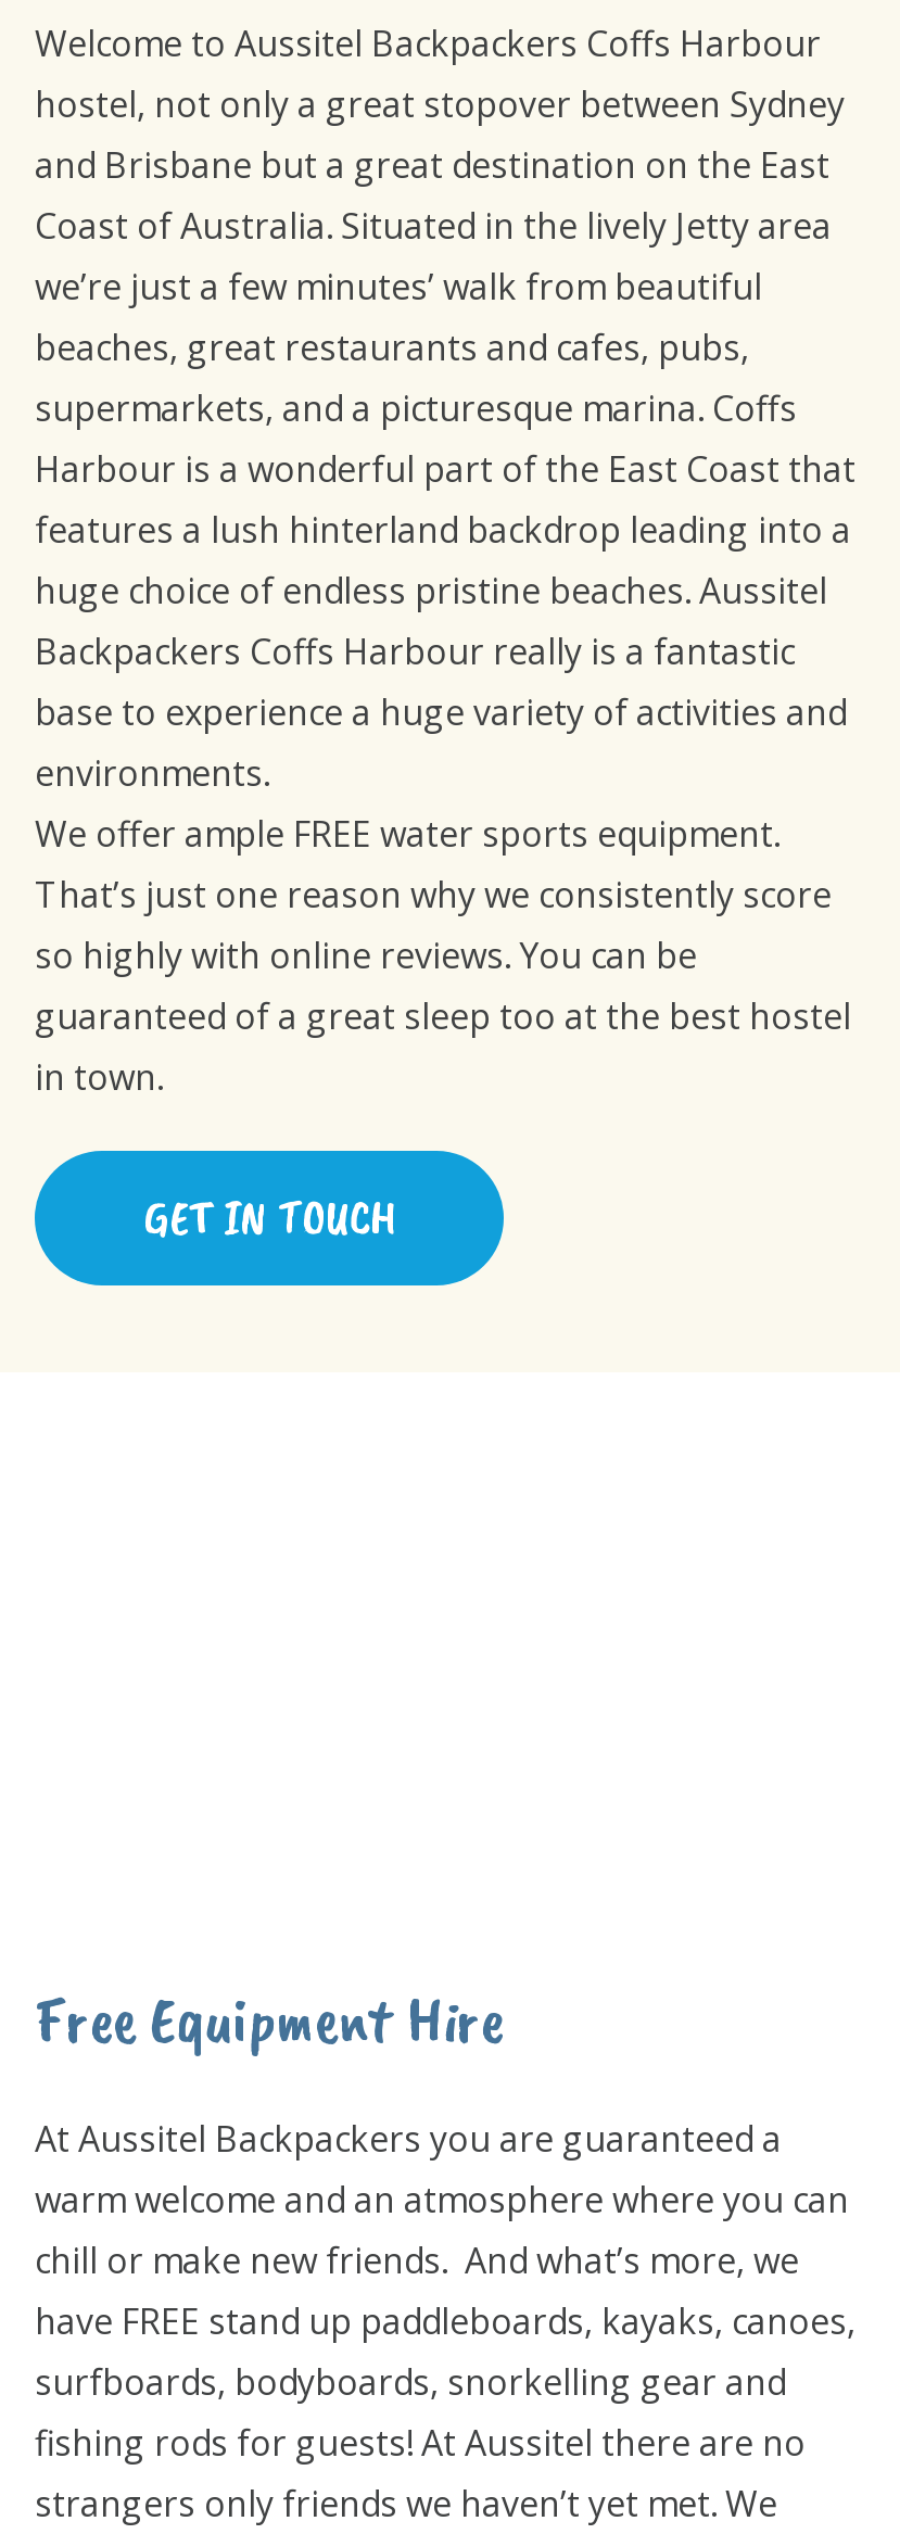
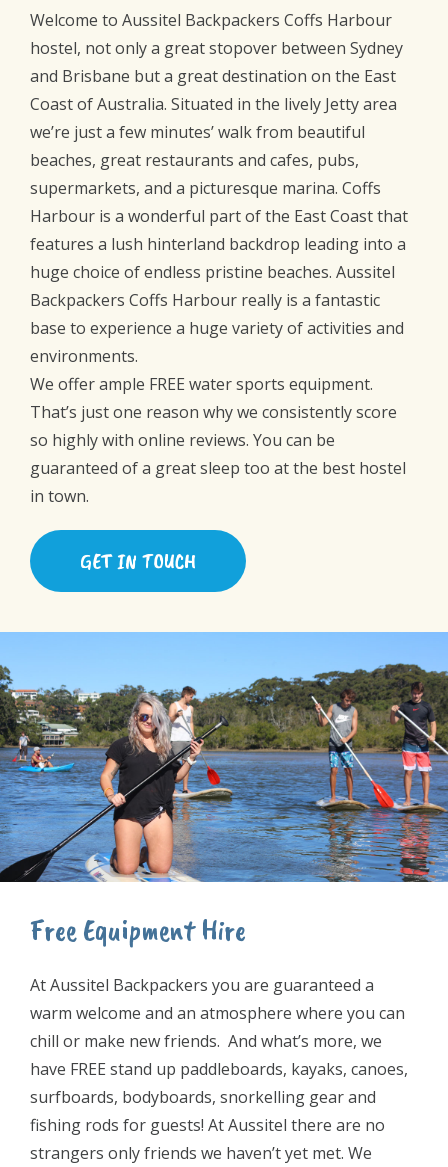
+ [image]
